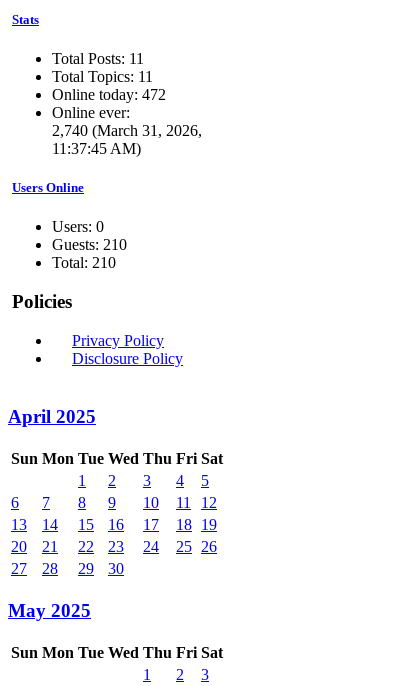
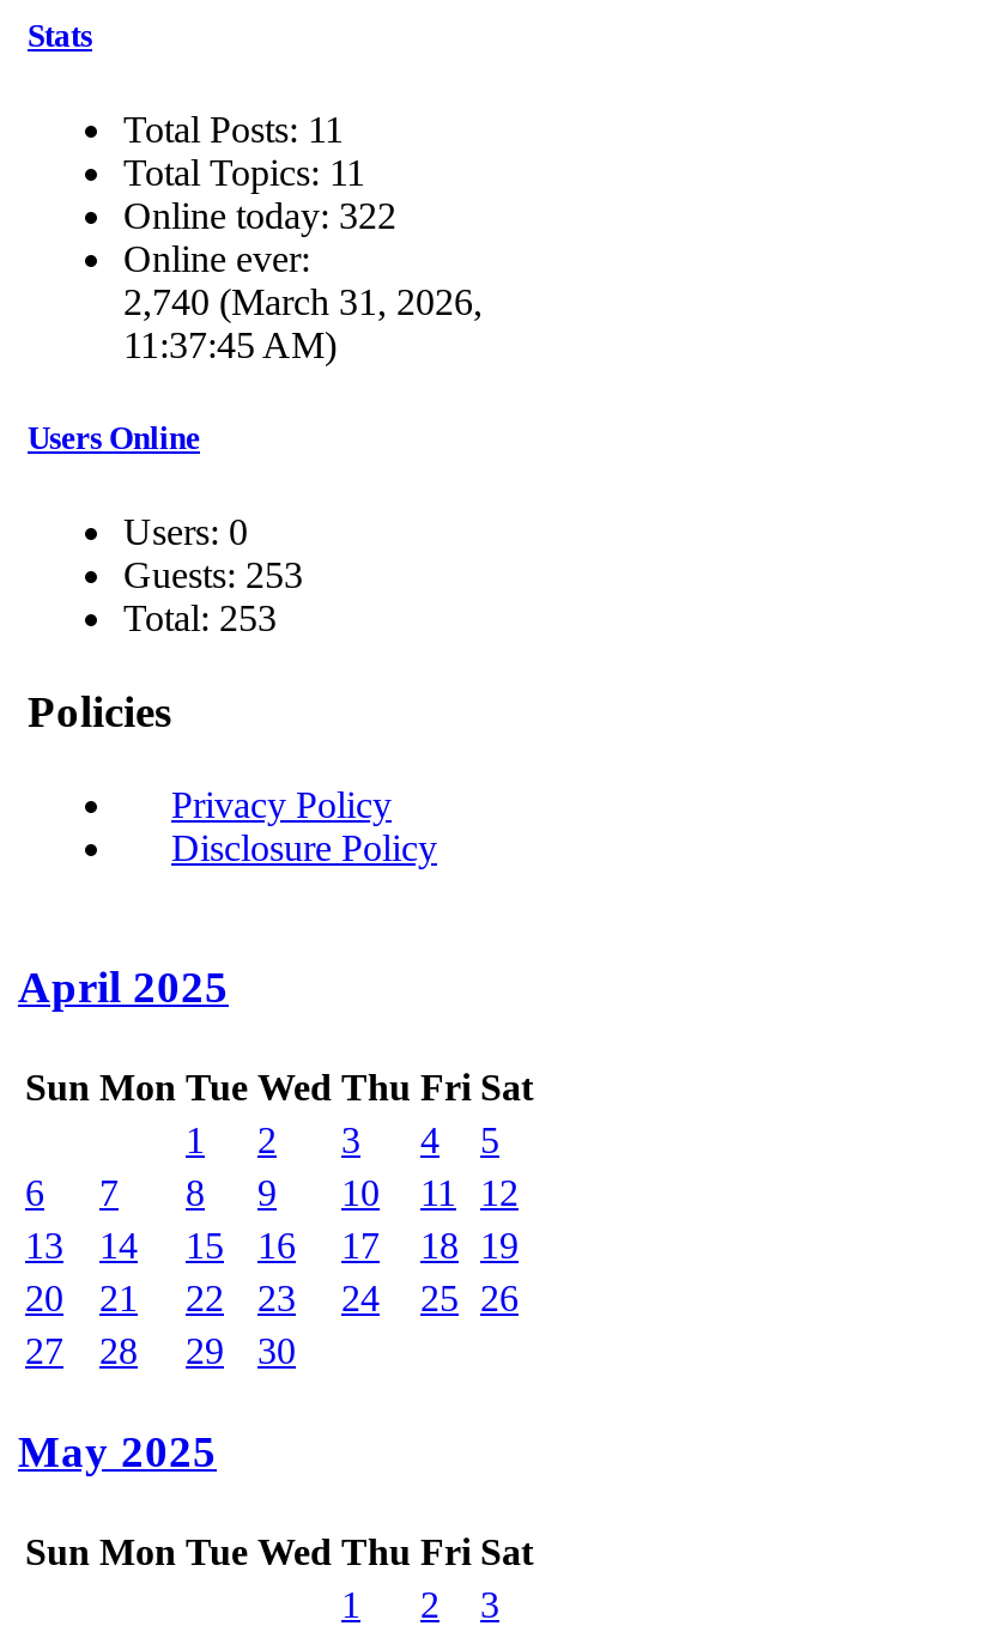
- Online today: 472
+ Online today: 322

- Guests: 210
+ Guests: 253

- Total: 210
+ Total: 253
